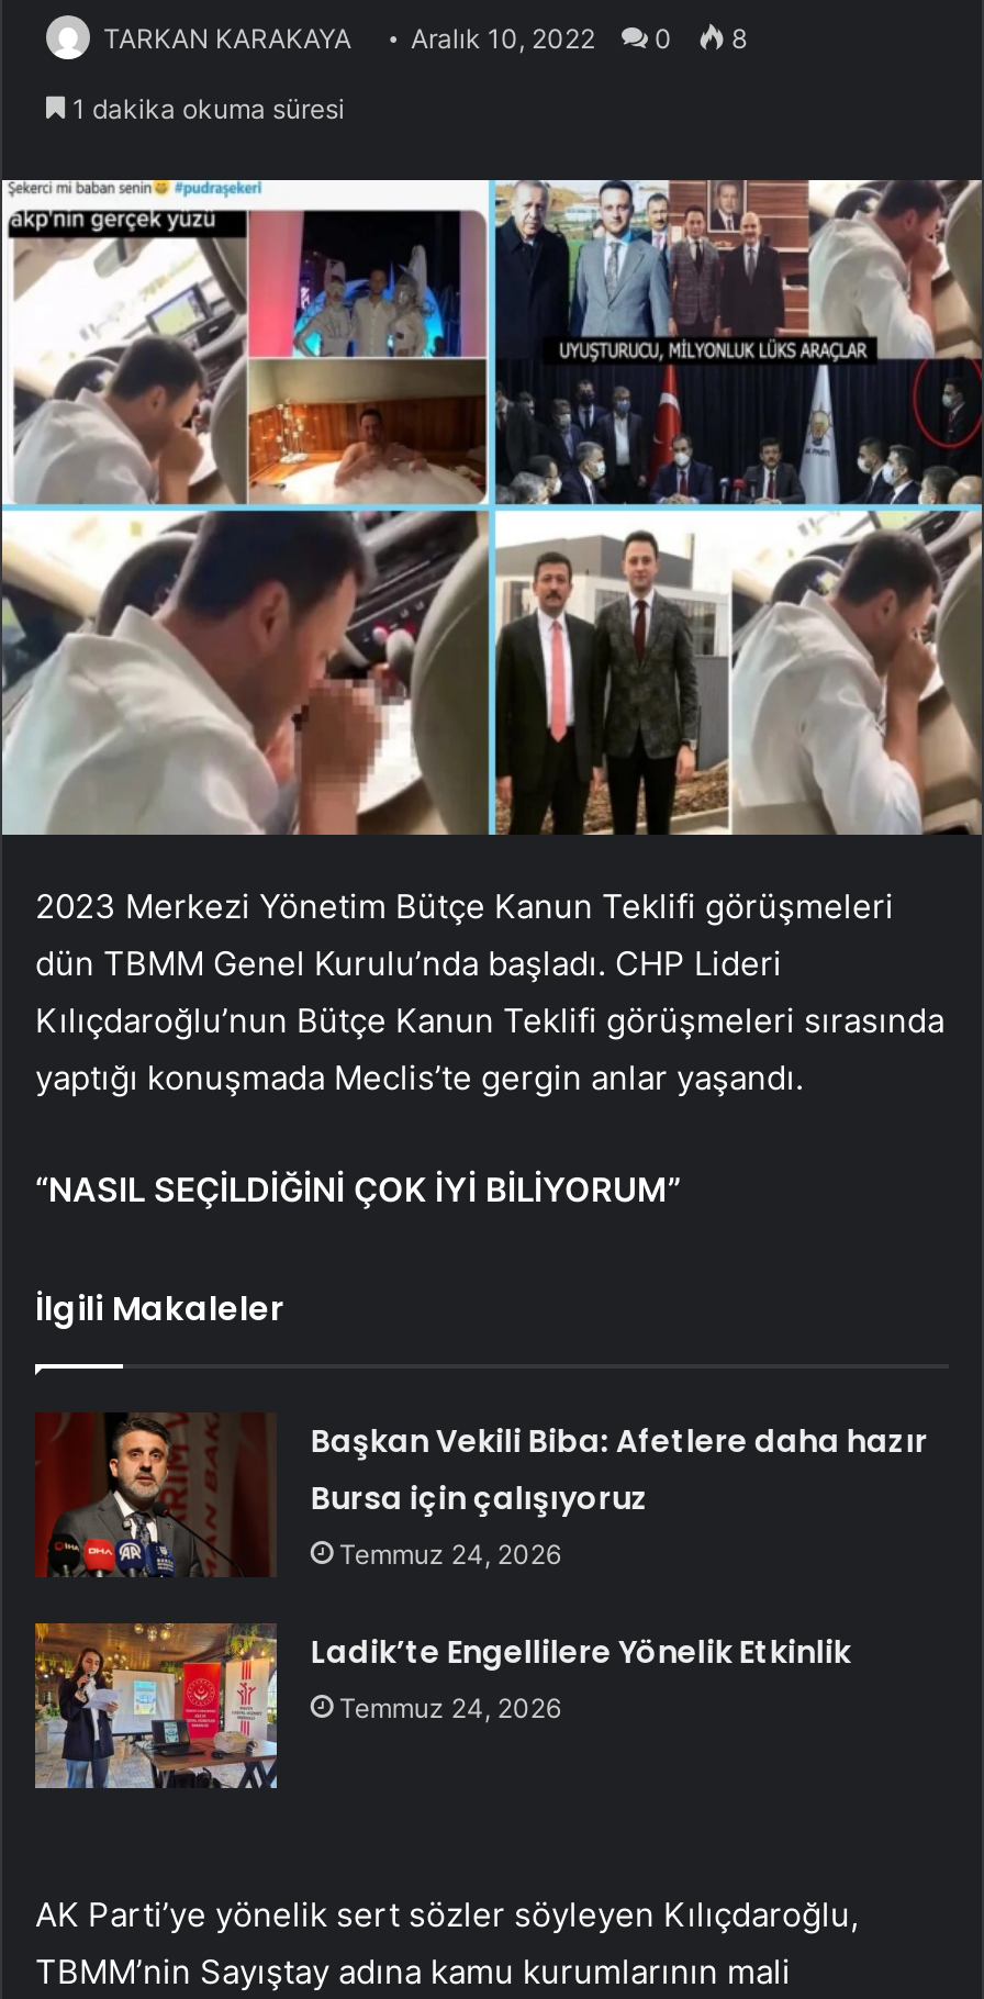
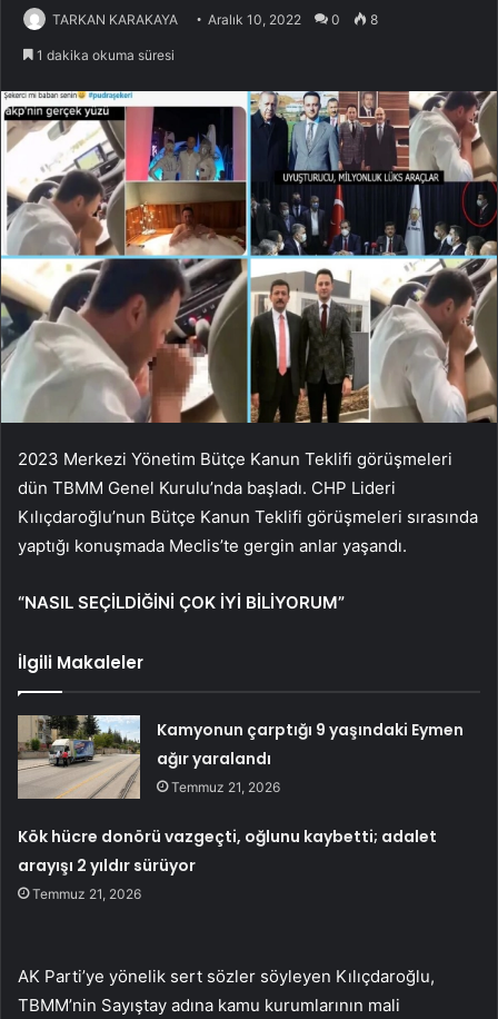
- [image]
- Başkan Vekili Biba: Afetlere daha hazır
- Bursa için çalışıyoruz
- Temmuz 24, 2026
+ [image]
+ Kamyonun çarptığı 9 yaşındaki Eymen
+ ağır yaralandı
+ Temmuz 21, 2026

- Ladik’te Engellilere Yönelik Etkinlik
- Temmuz 24, 2026
+ Kök hücre donörü vazgeçti, oğlunu kaybetti; adalet
+ arayışı 2 yıldır sürüyor
+ Temmuz 21, 2026
